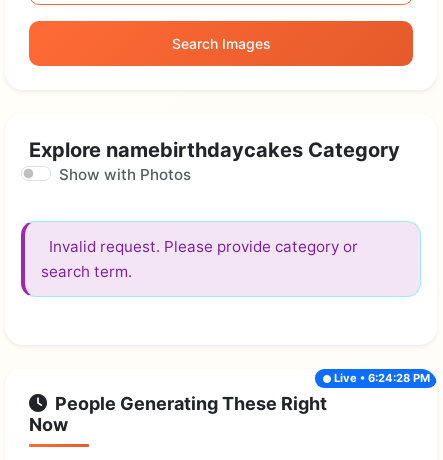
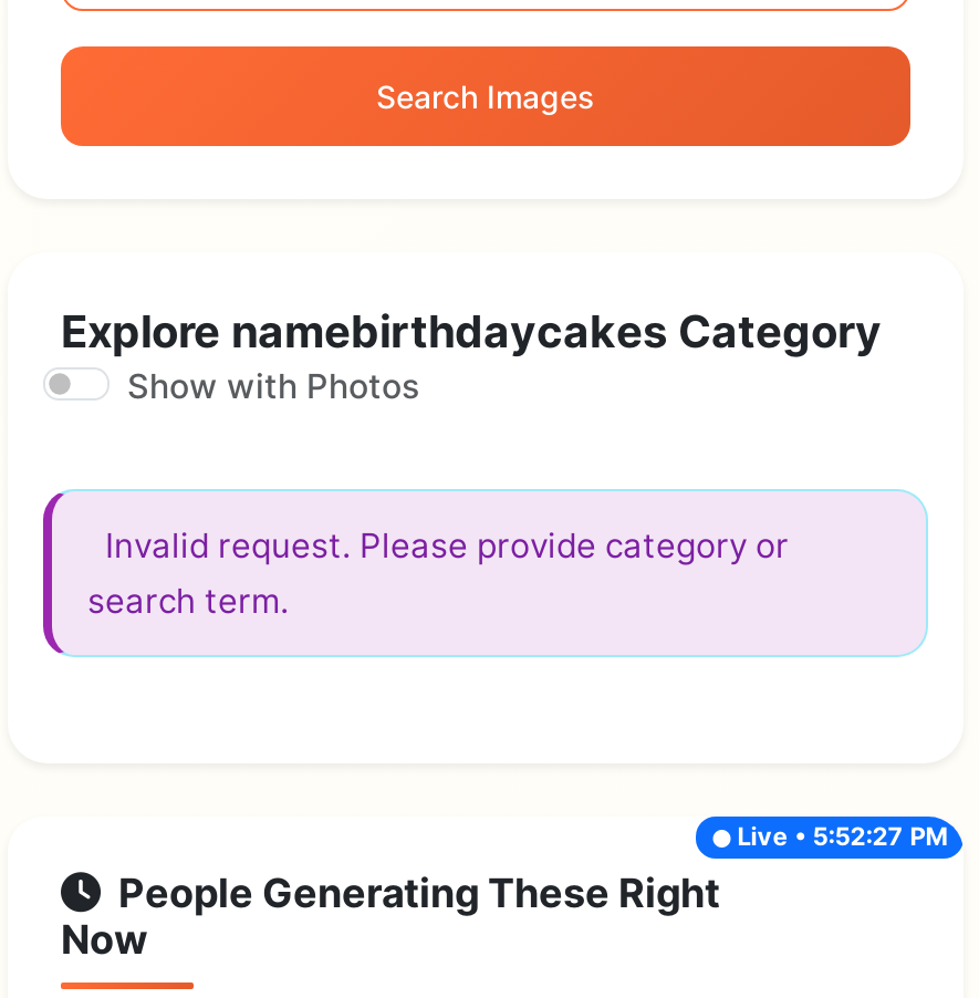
- Live • 6:24:28 PM
+ Live • 5:52:27 PM
